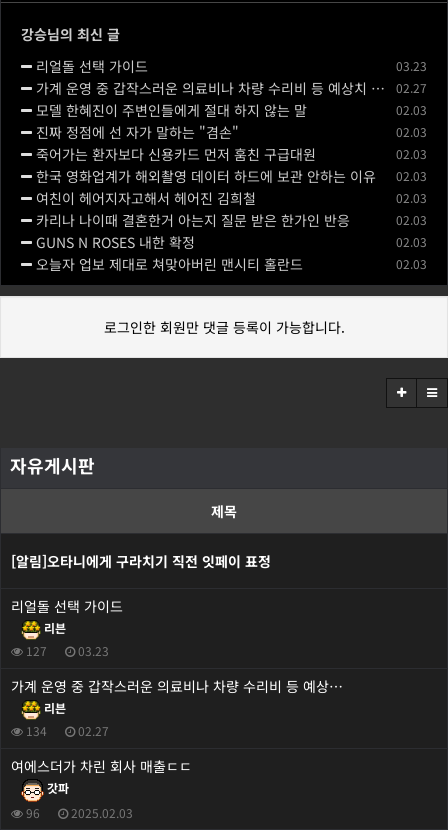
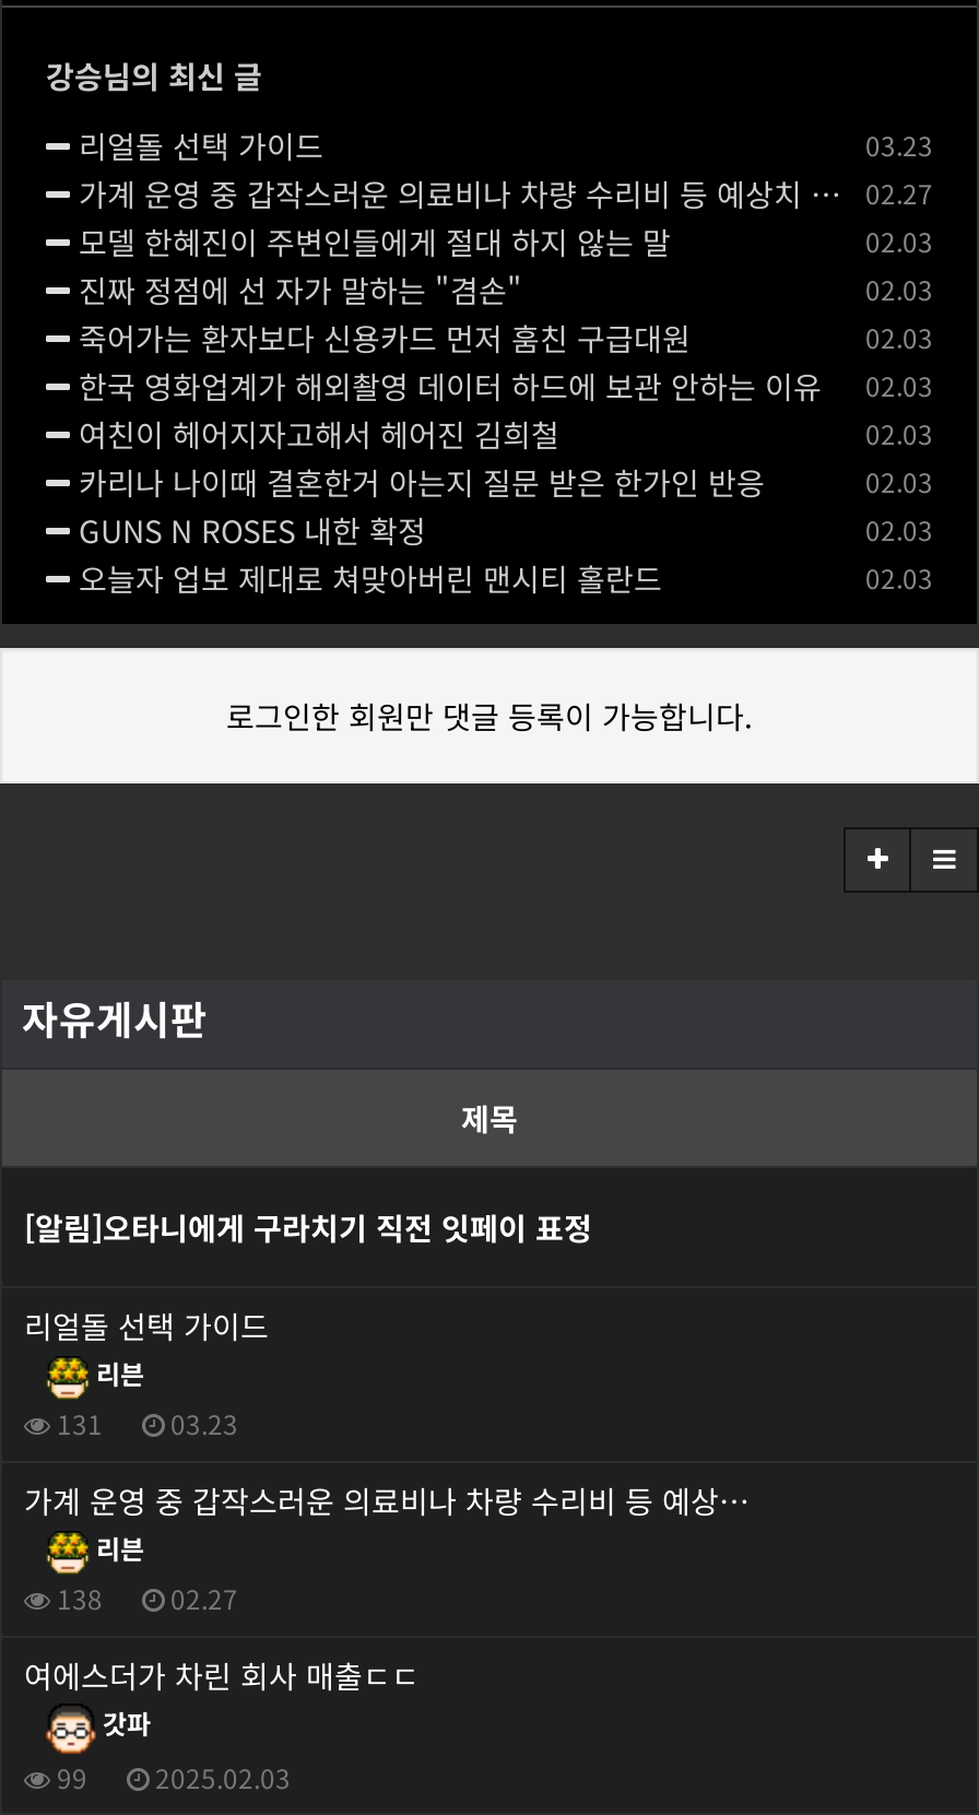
- 127 03.23
+ 131 03.23

- 134 02.27
+ 138 02.27

- 96 2025.02.03
+ 99 2025.02.03
